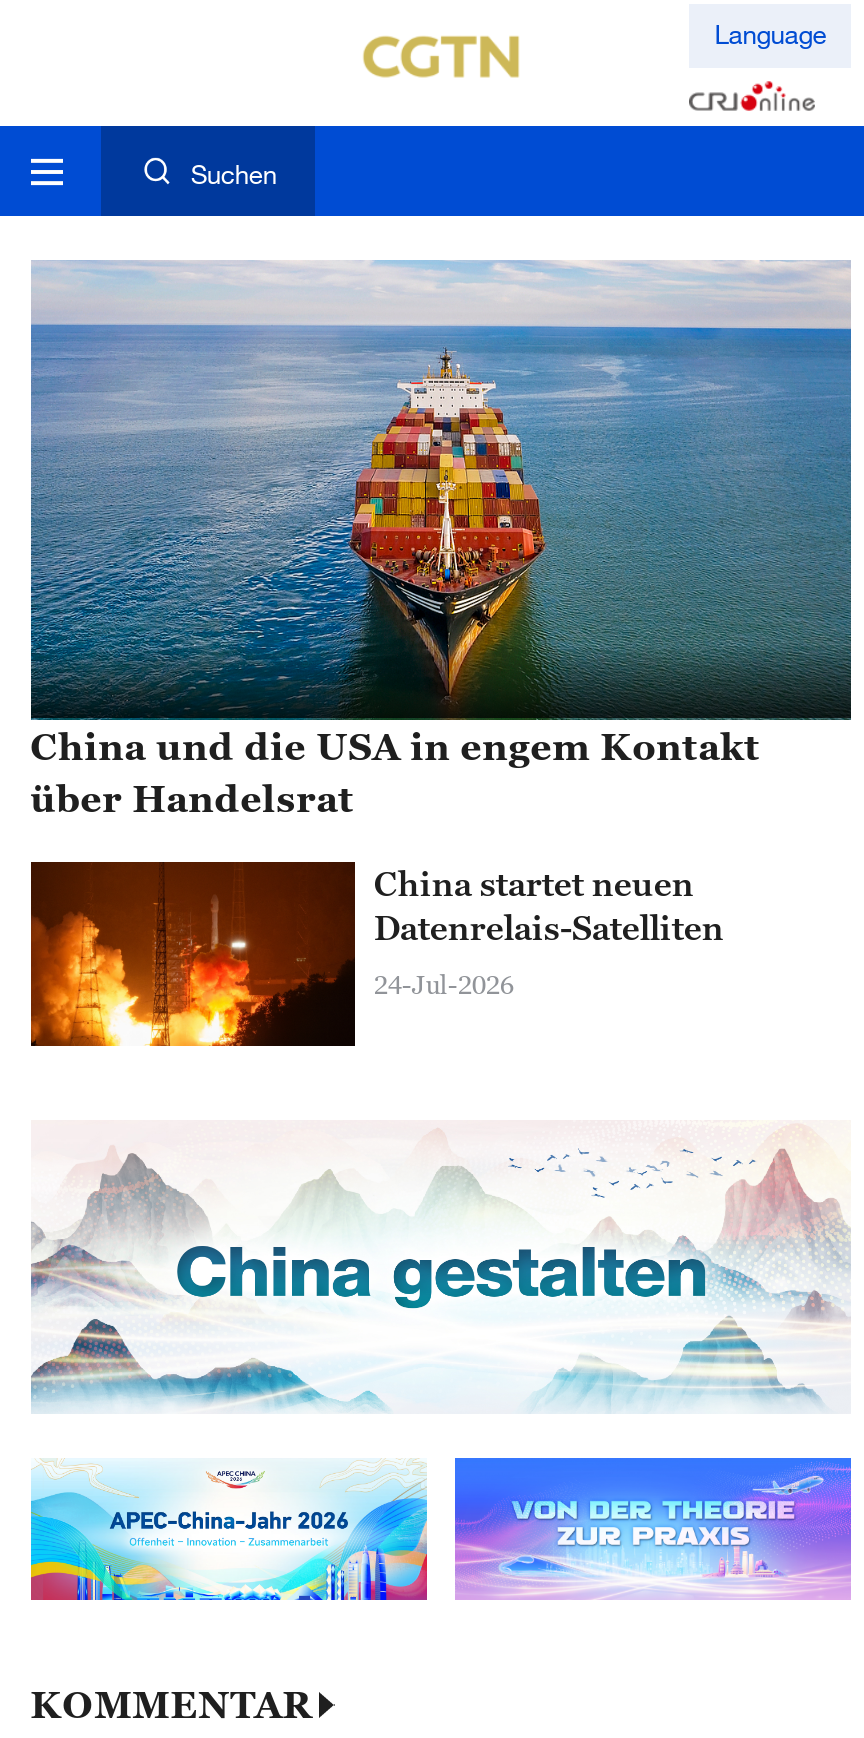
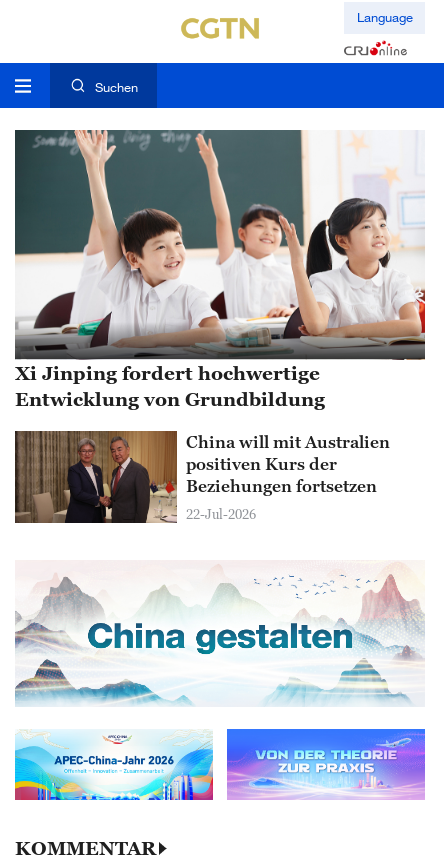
- [image]
- China und die USA in engem Kontakt
- über Handelsrat
+ [image]
+ Xi Jinping fordert hochwertige
+ Entwicklung von Grundbildung

- [image]
- China startet neuen
- Datenrelais-Satelliten
+ [image]
+ China will mit Australien
+ positiven Kurs der
+ Beziehungen fortsetzen

- 24-Jul-2026
+ 22-Jul-2026
